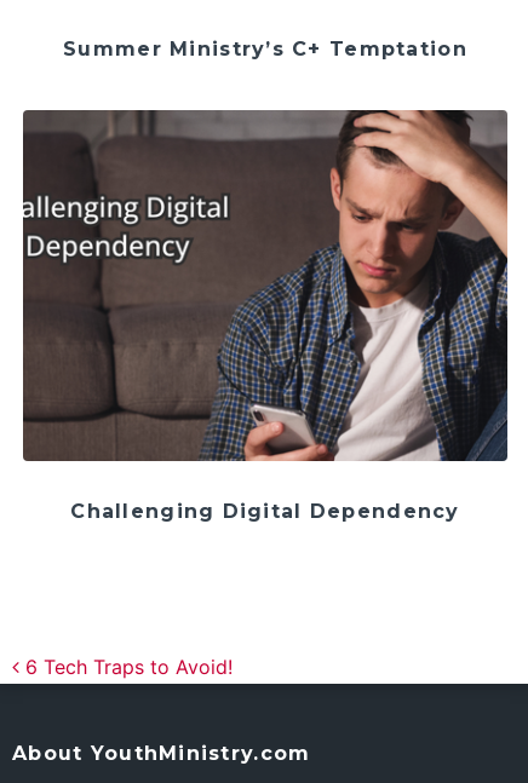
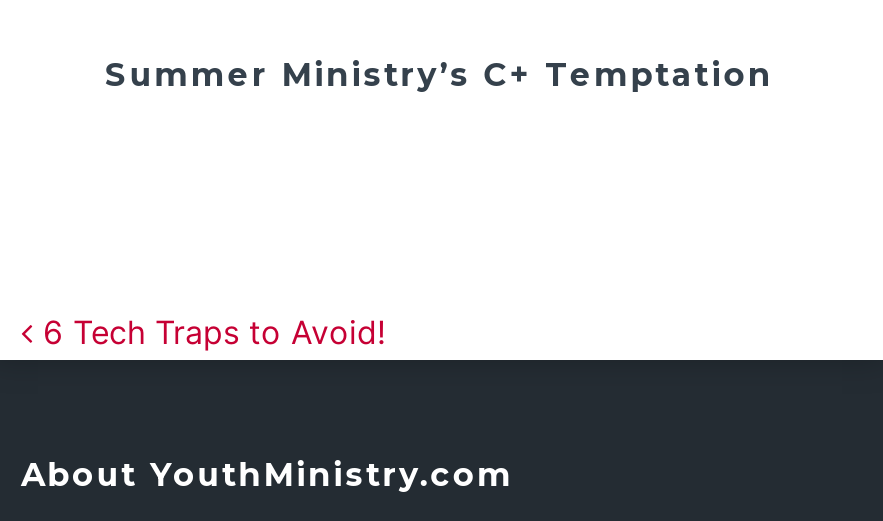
- [image]
- Challenging Digital Dependency
